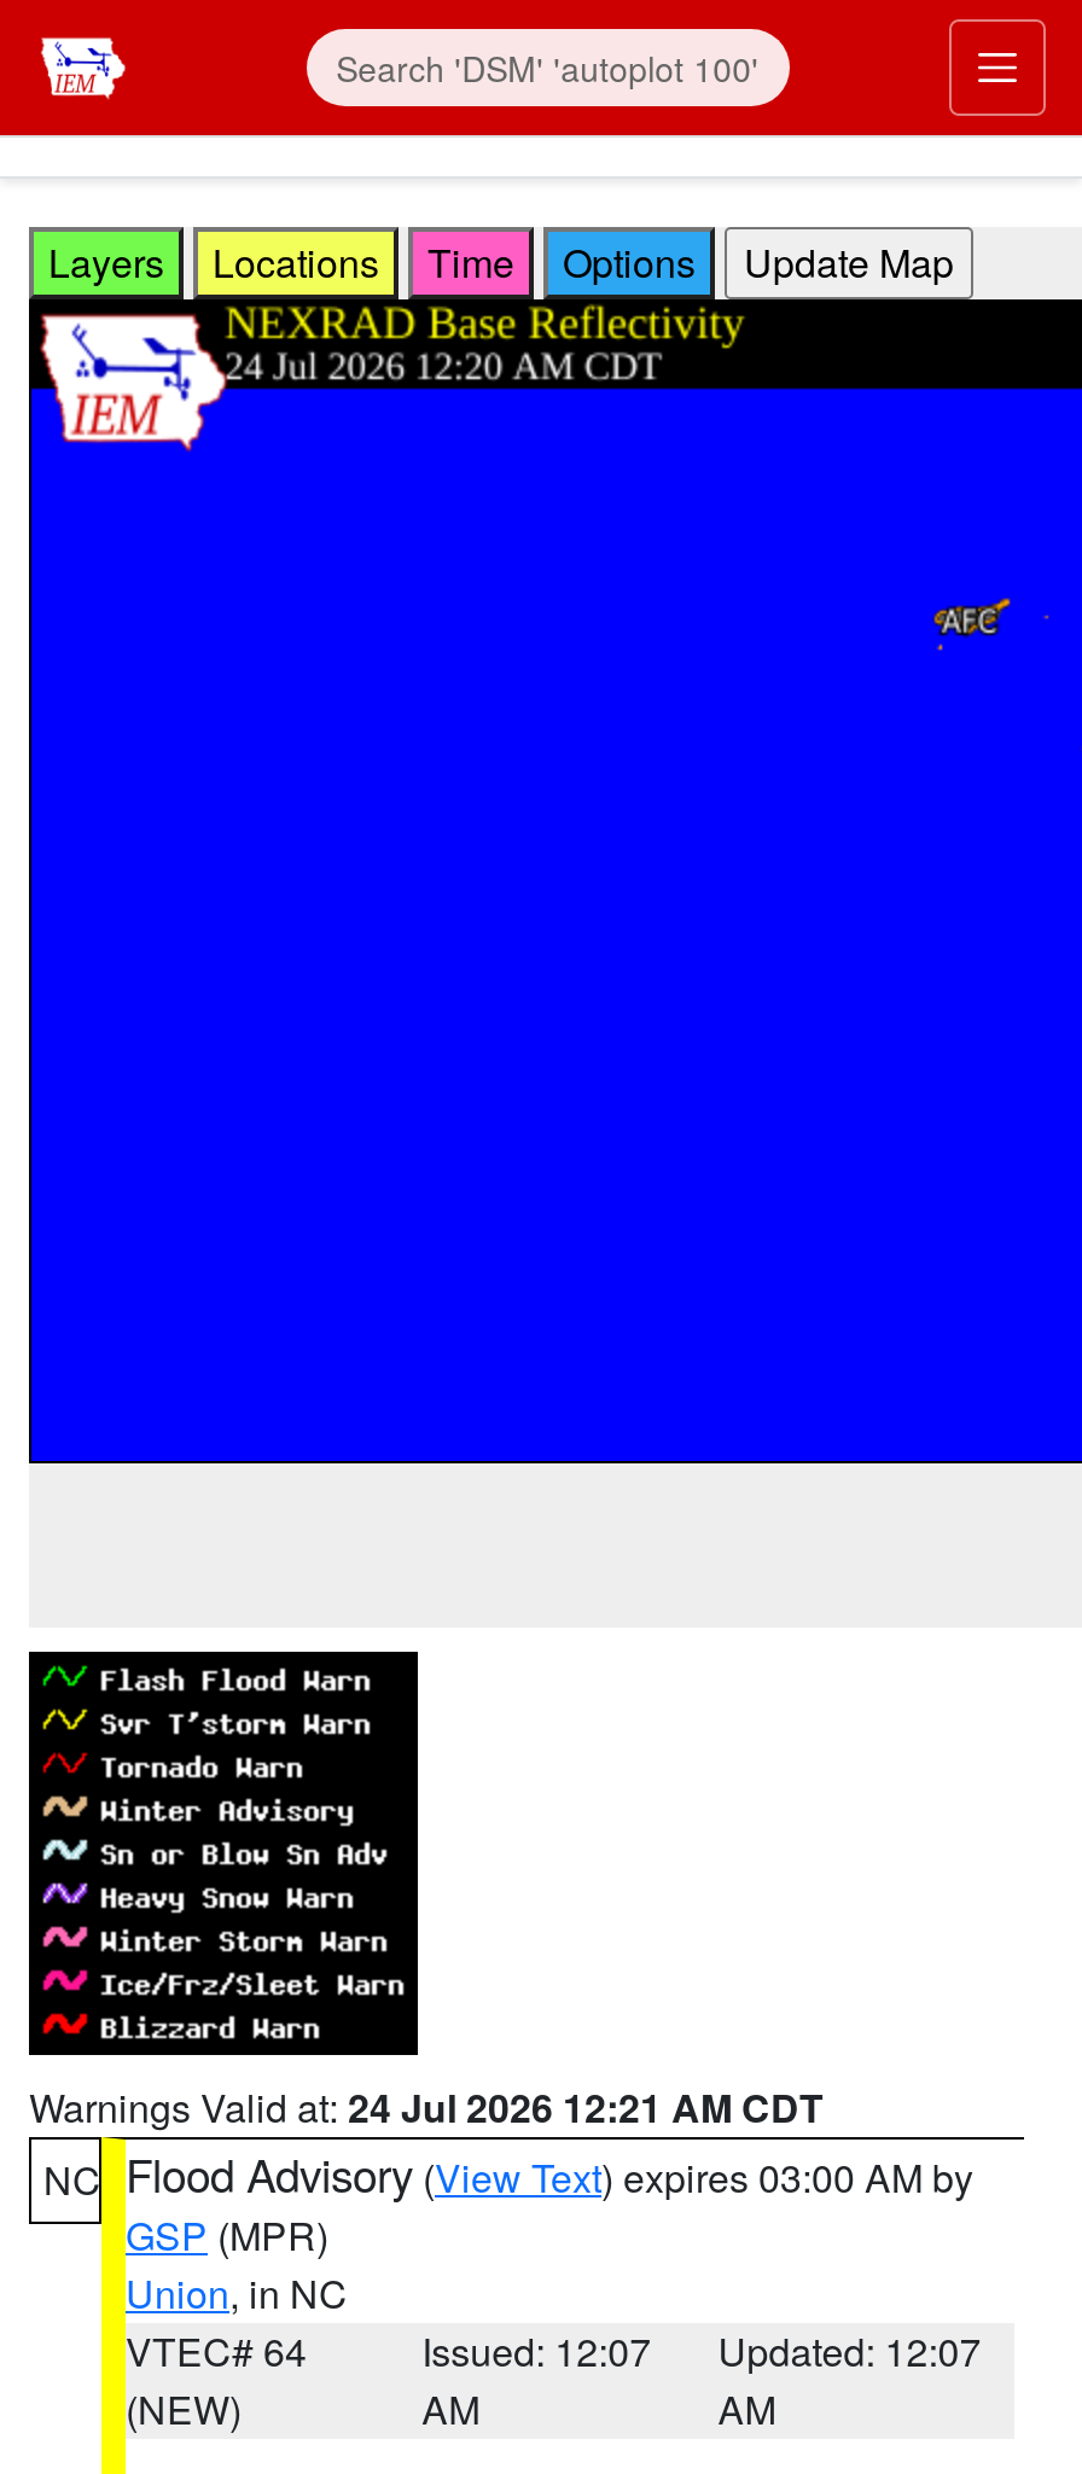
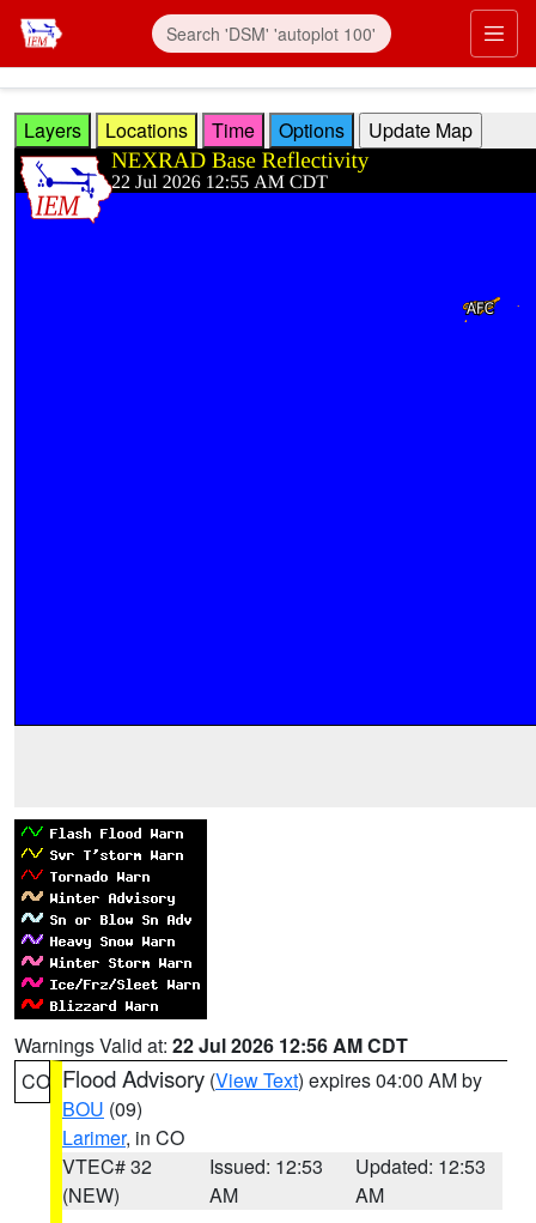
- Warnings Valid at: 24 Jul 2026 12:21 AM CDT
- NC Flood Advisory (View Text) expires 03:00 AM by
- GSP (MPR)
- Union, in NC
- VTEC# 64
+ Warnings Valid at: 22 Jul 2026 12:56 AM CDT
+ CO Flood Advisory (View Text) expires 04:00 AM by
+ BOU (09)
+ Larimer, in CO
+ VTEC# 32

- Issued: 12:07
+ Issued: 12:53

- Updated: 12:07
+ Updated: 12:53
